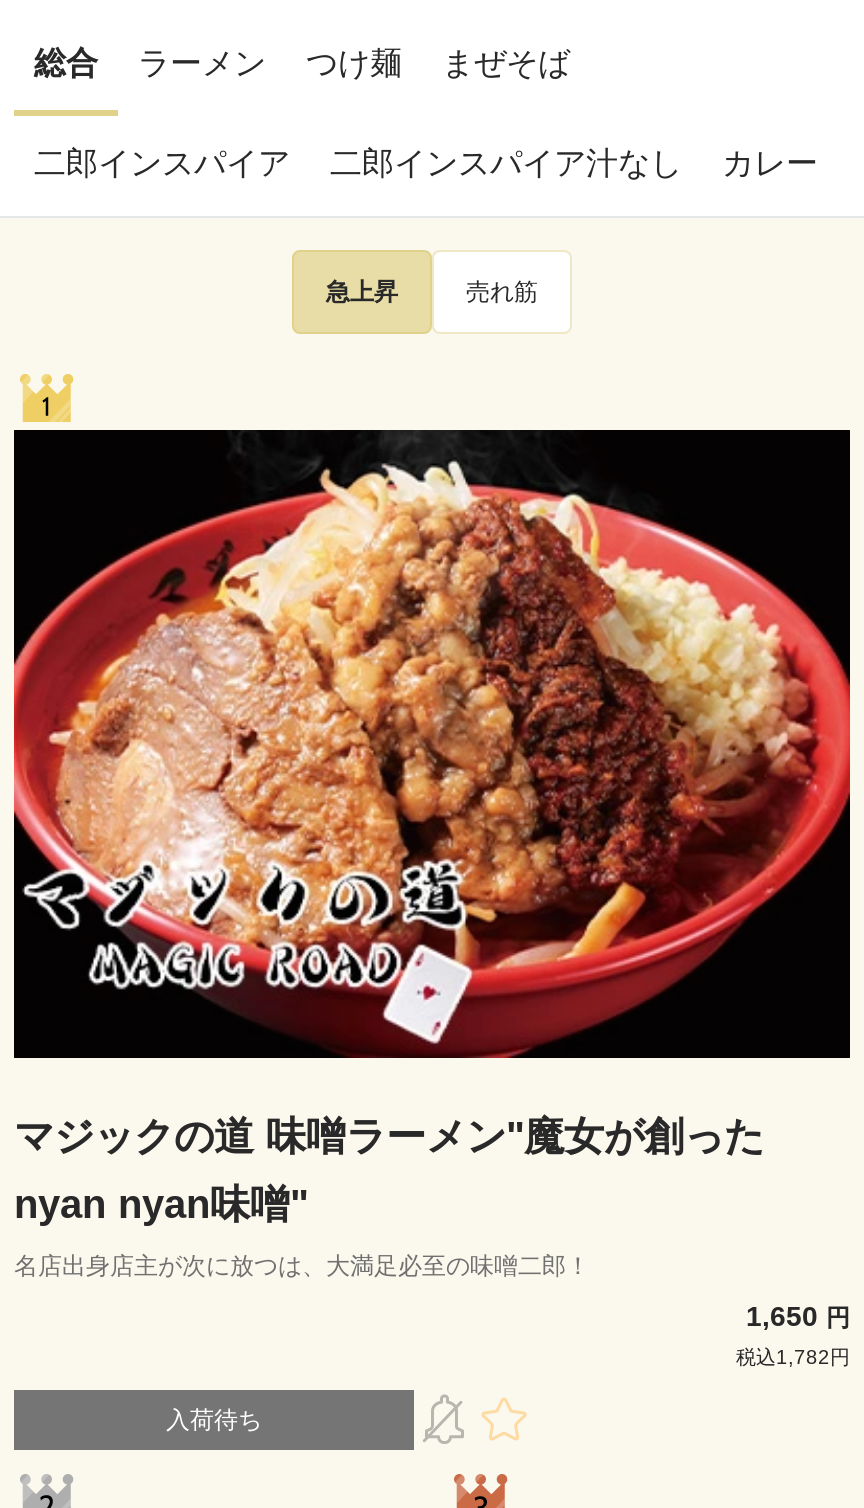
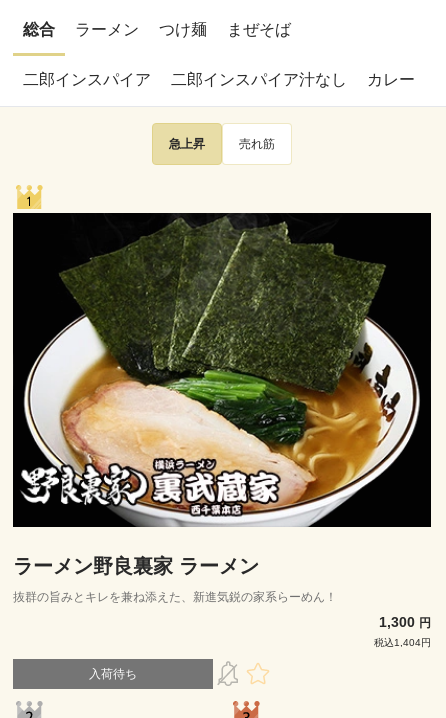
- [image]
+ [image]

- マジックの道 味噌ラーメン"魔女が創った
- nyan nyan味噌"
- 名店出身店主が次に放つは、大満足必至の味噌二郎！
- 1,650円
- 税込1,782円
+ ラーメン野良裏家 ラーメン
+ 抜群の旨みとキレを兼ね添えた、新進気鋭の家系らーめん！
+ 1,300円
+ 税込1,404円
